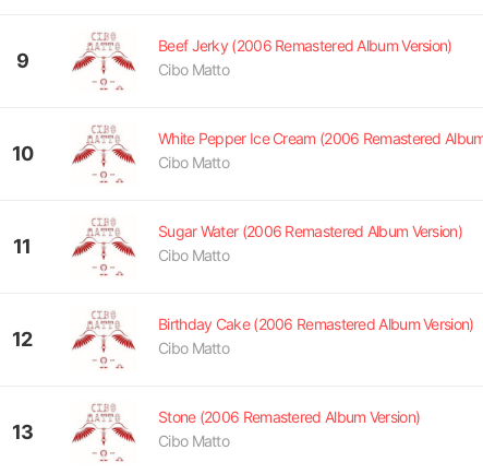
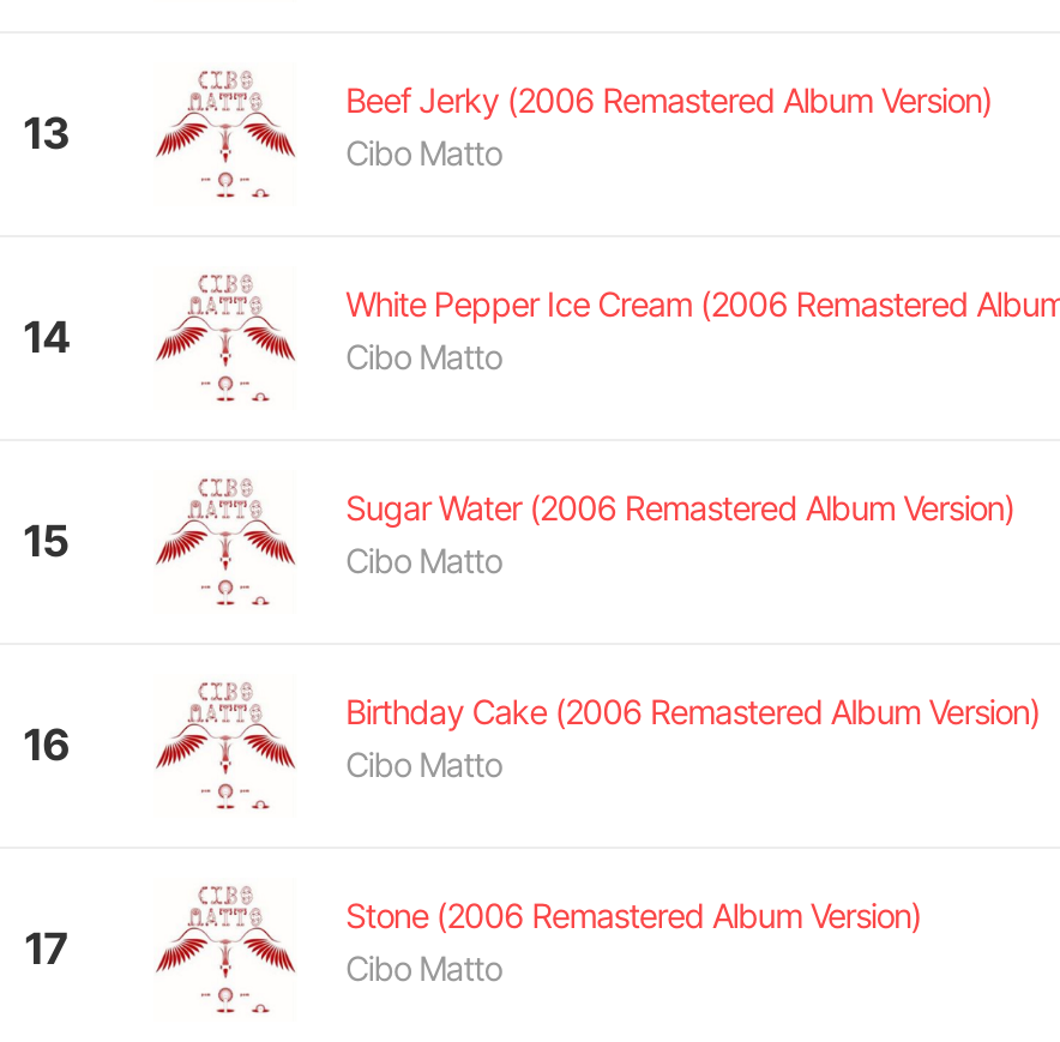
- 9
+ 13

- 10
+ 14

- 11
+ 15

- 12
+ 16

- 13
+ 17
